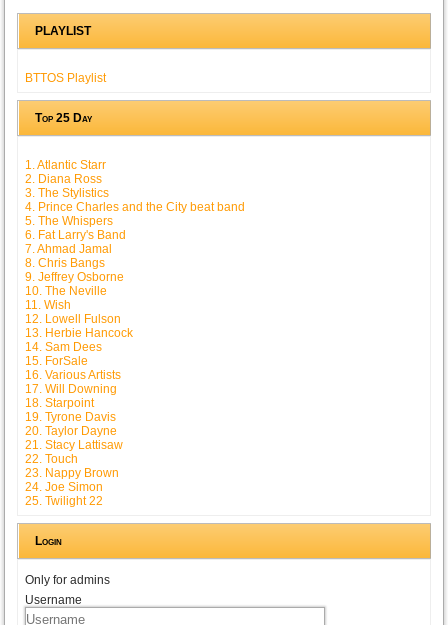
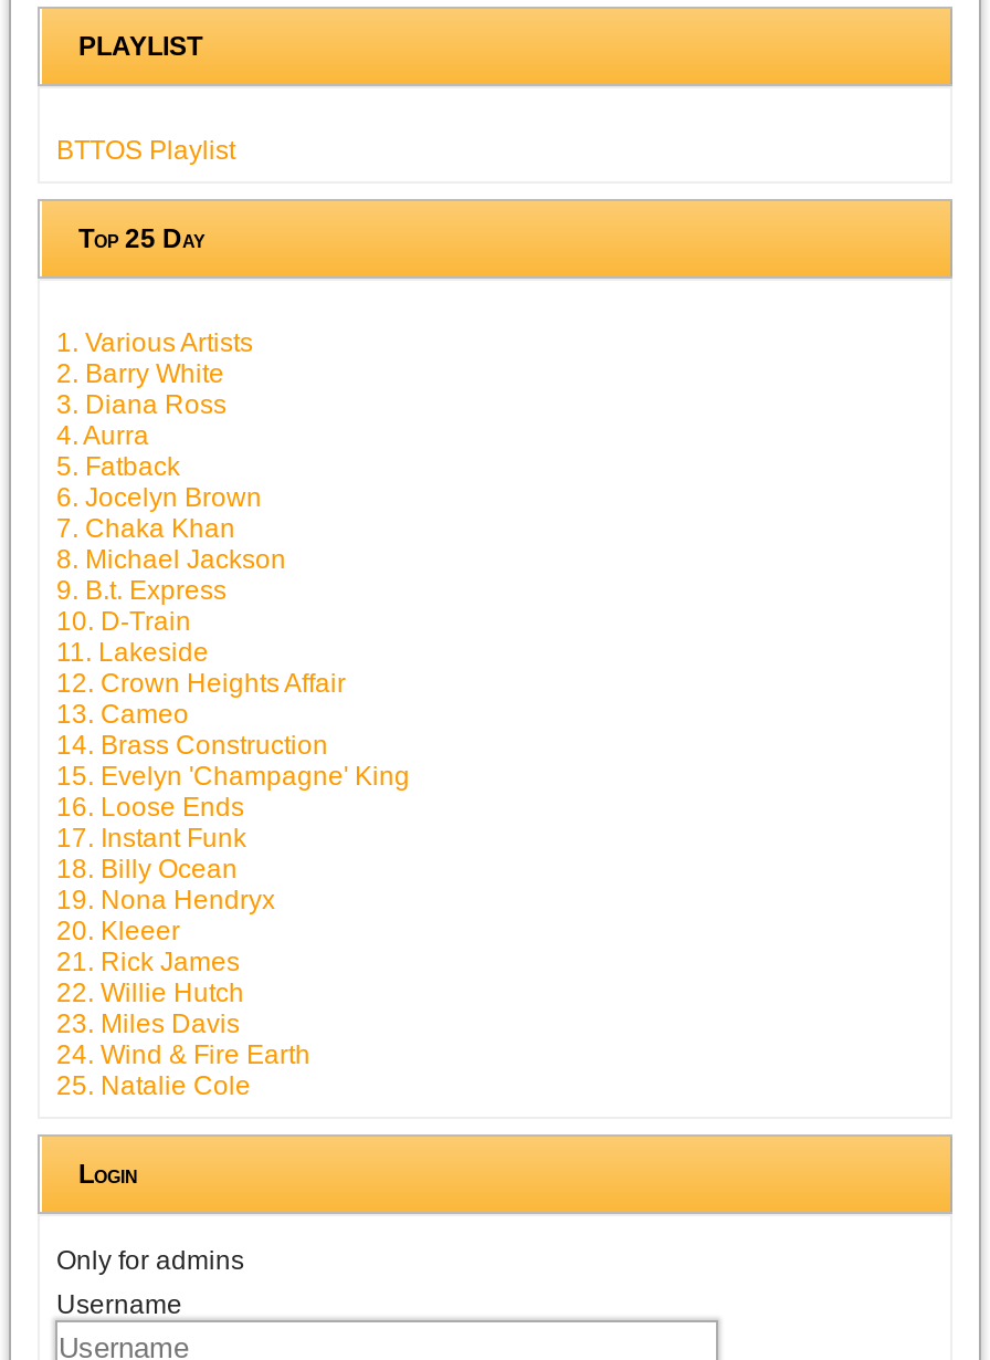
- 1. Atlantic Starr
- 2. Diana Ross
- 3. The Stylistics
- 4. Prince Charles and the City beat band
- 5. The Whispers
- 6. Fat Larry's Band
- 7. Ahmad Jamal
- 8. Chris Bangs
- 9. Jeffrey Osborne
- 10. The Neville
- 11. Wish
- 12. Lowell Fulson
- 13. Herbie Hancock
- 14. Sam Dees
- 15. ForSale
- 16. Various Artists
- 17. Will Downing
- 18. Starpoint
- 19. Tyrone Davis
- 20. Taylor Dayne
- 21. Stacy Lattisaw
- 22. Touch
- 23. Nappy Brown
- 24. Joe Simon
- 25. Twilight 22
+ 1. Various Artists
+ 2. Barry White
+ 3. Diana Ross
+ 4. Aurra
+ 5. Fatback
+ 6. Jocelyn Brown
+ 7. Chaka Khan
+ 8. Michael Jackson
+ 9. B.t. Express
+ 10. D-Train
+ 11. Lakeside
+ 12. Crown Heights Affair
+ 13. Cameo
+ 14. Brass Construction
+ 15. Evelyn 'Champagne' King
+ 16. Loose Ends
+ 17. Instant Funk
+ 18. Billy Ocean
+ 19. Nona Hendryx
+ 20. Kleeer
+ 21. Rick James
+ 22. Willie Hutch
+ 23. Miles Davis
+ 24. Wind & Fire Earth
+ 25. Natalie Cole
